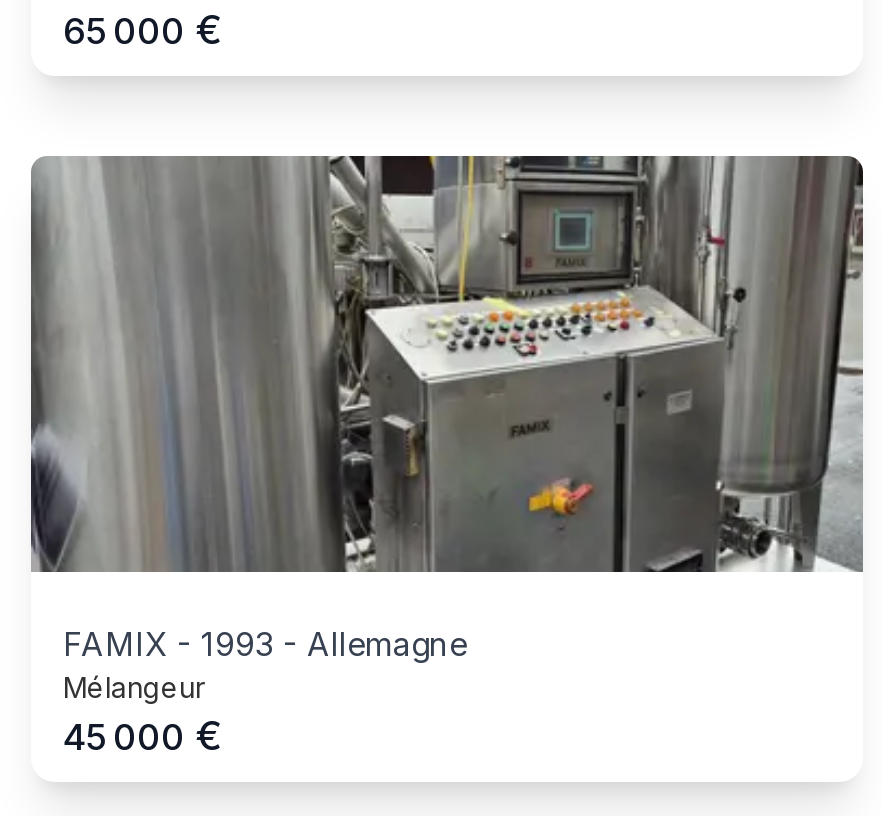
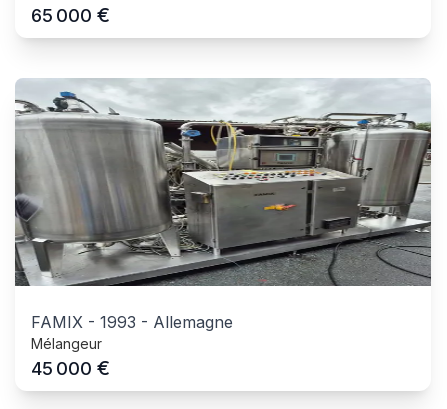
- [image]
+ [image]
